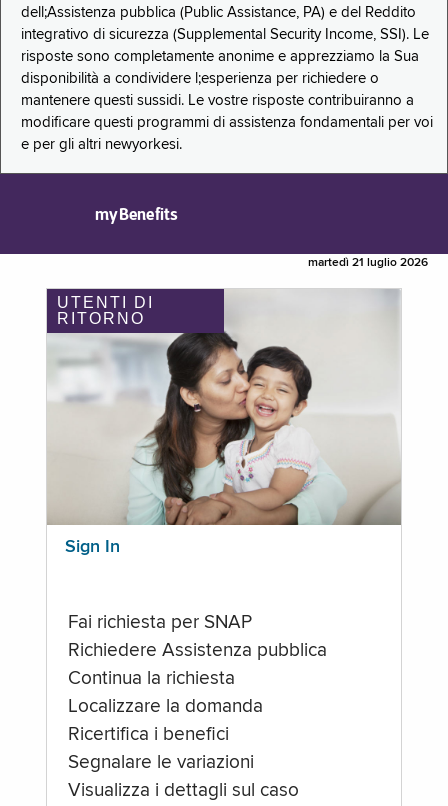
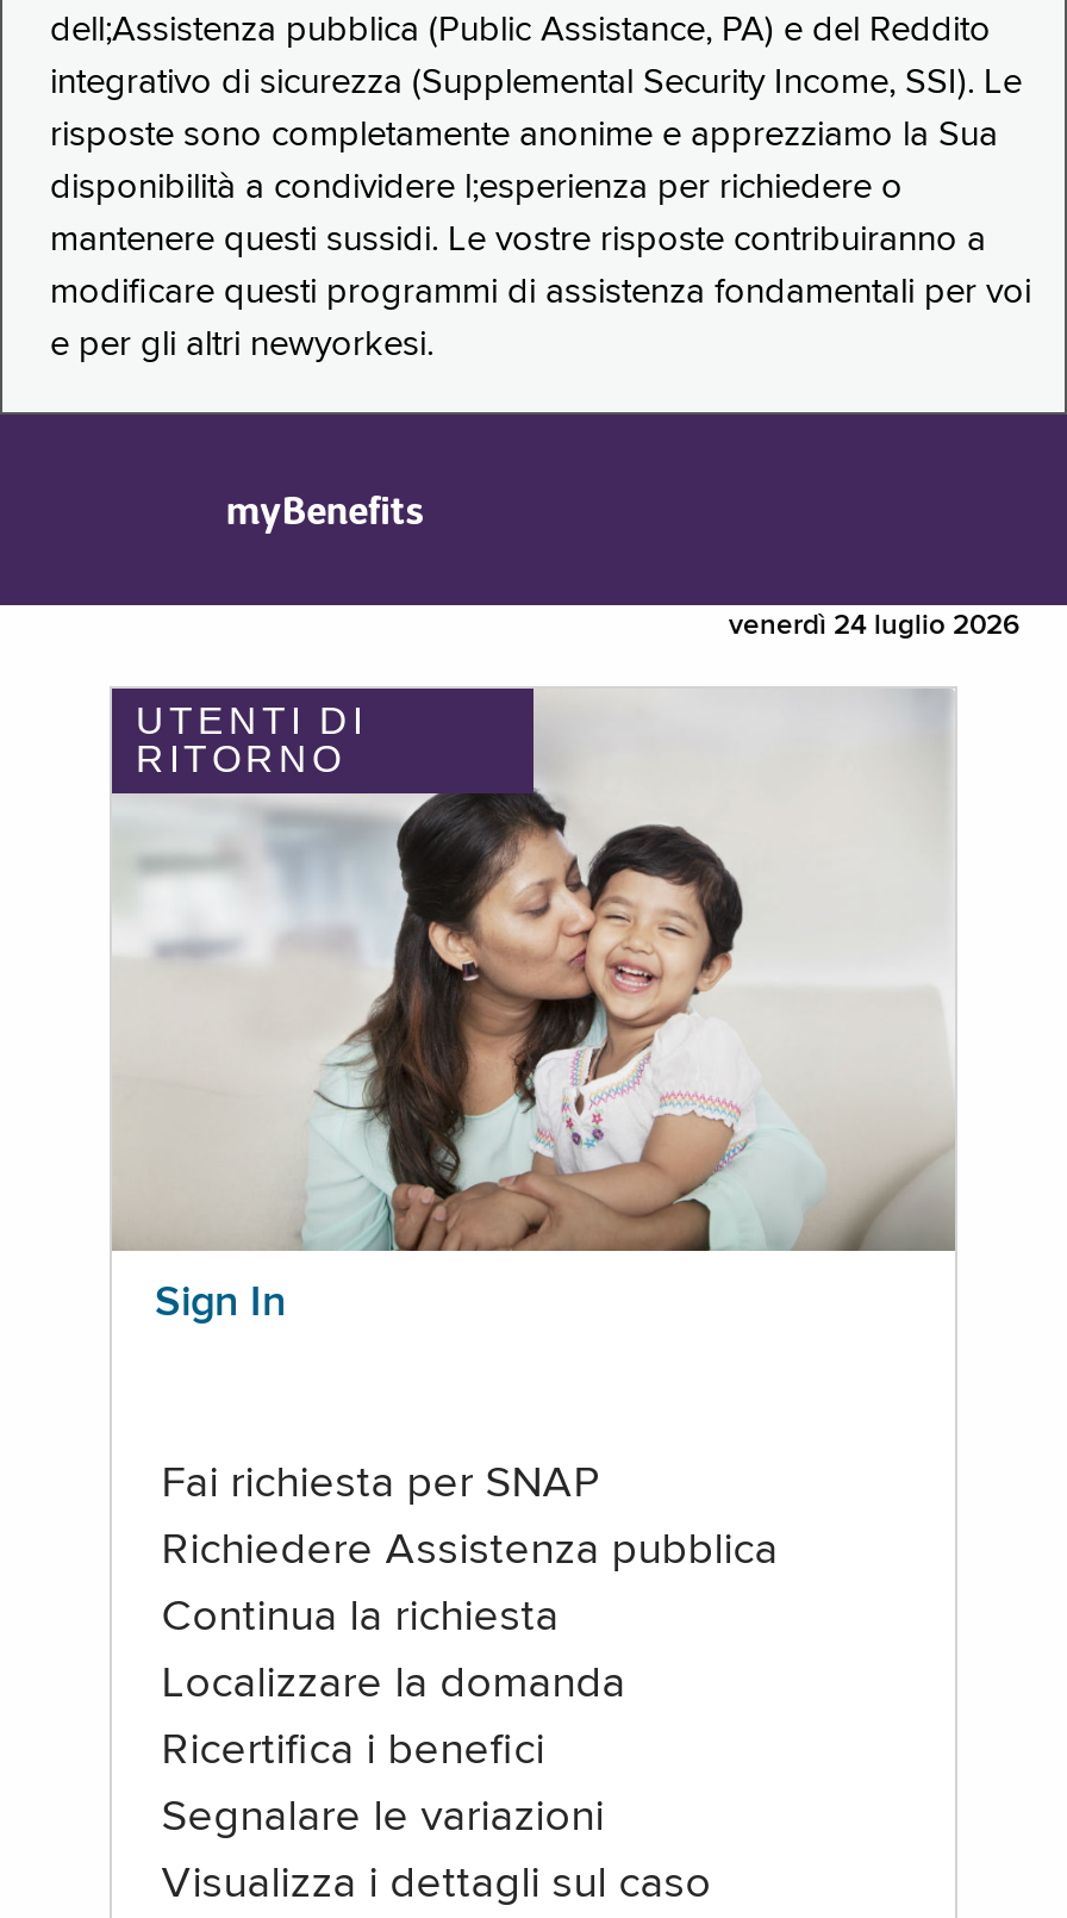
- martedì 21 luglio 2026
+ venerdì 24 luglio 2026
